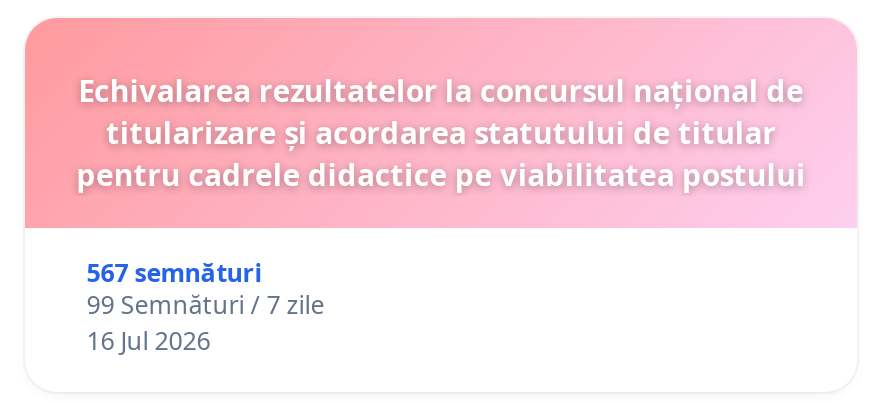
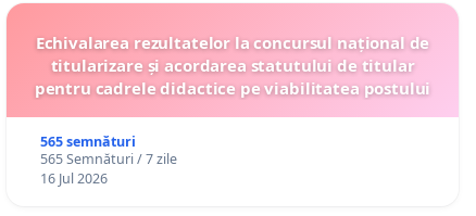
- 567 semnături
+ 565 semnături

- 99 Semnături / 7 zile
+ 565 Semnături / 7 zile
